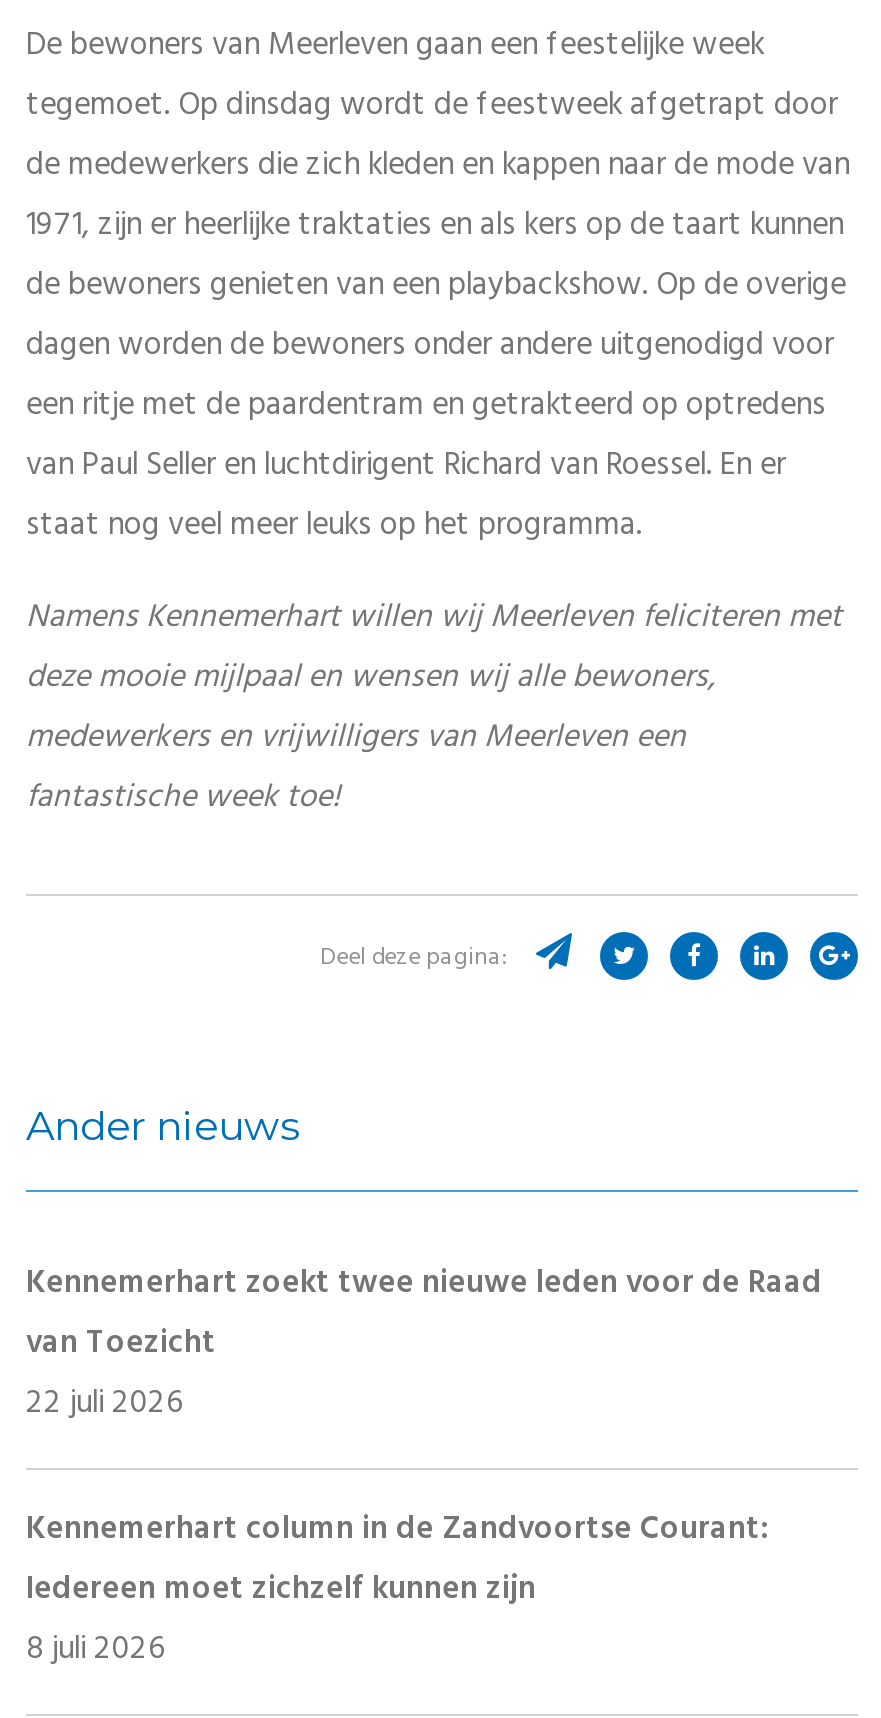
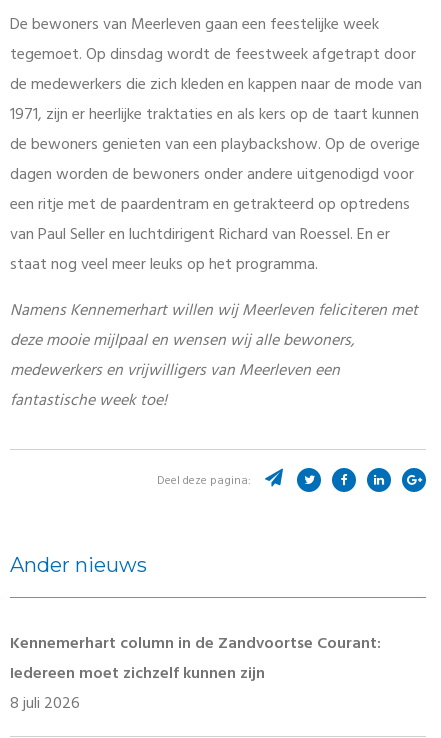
- Kennemerhart zoekt twee nieuwe leden voor de Raad
- van Toezicht
- 22 juli 2026
